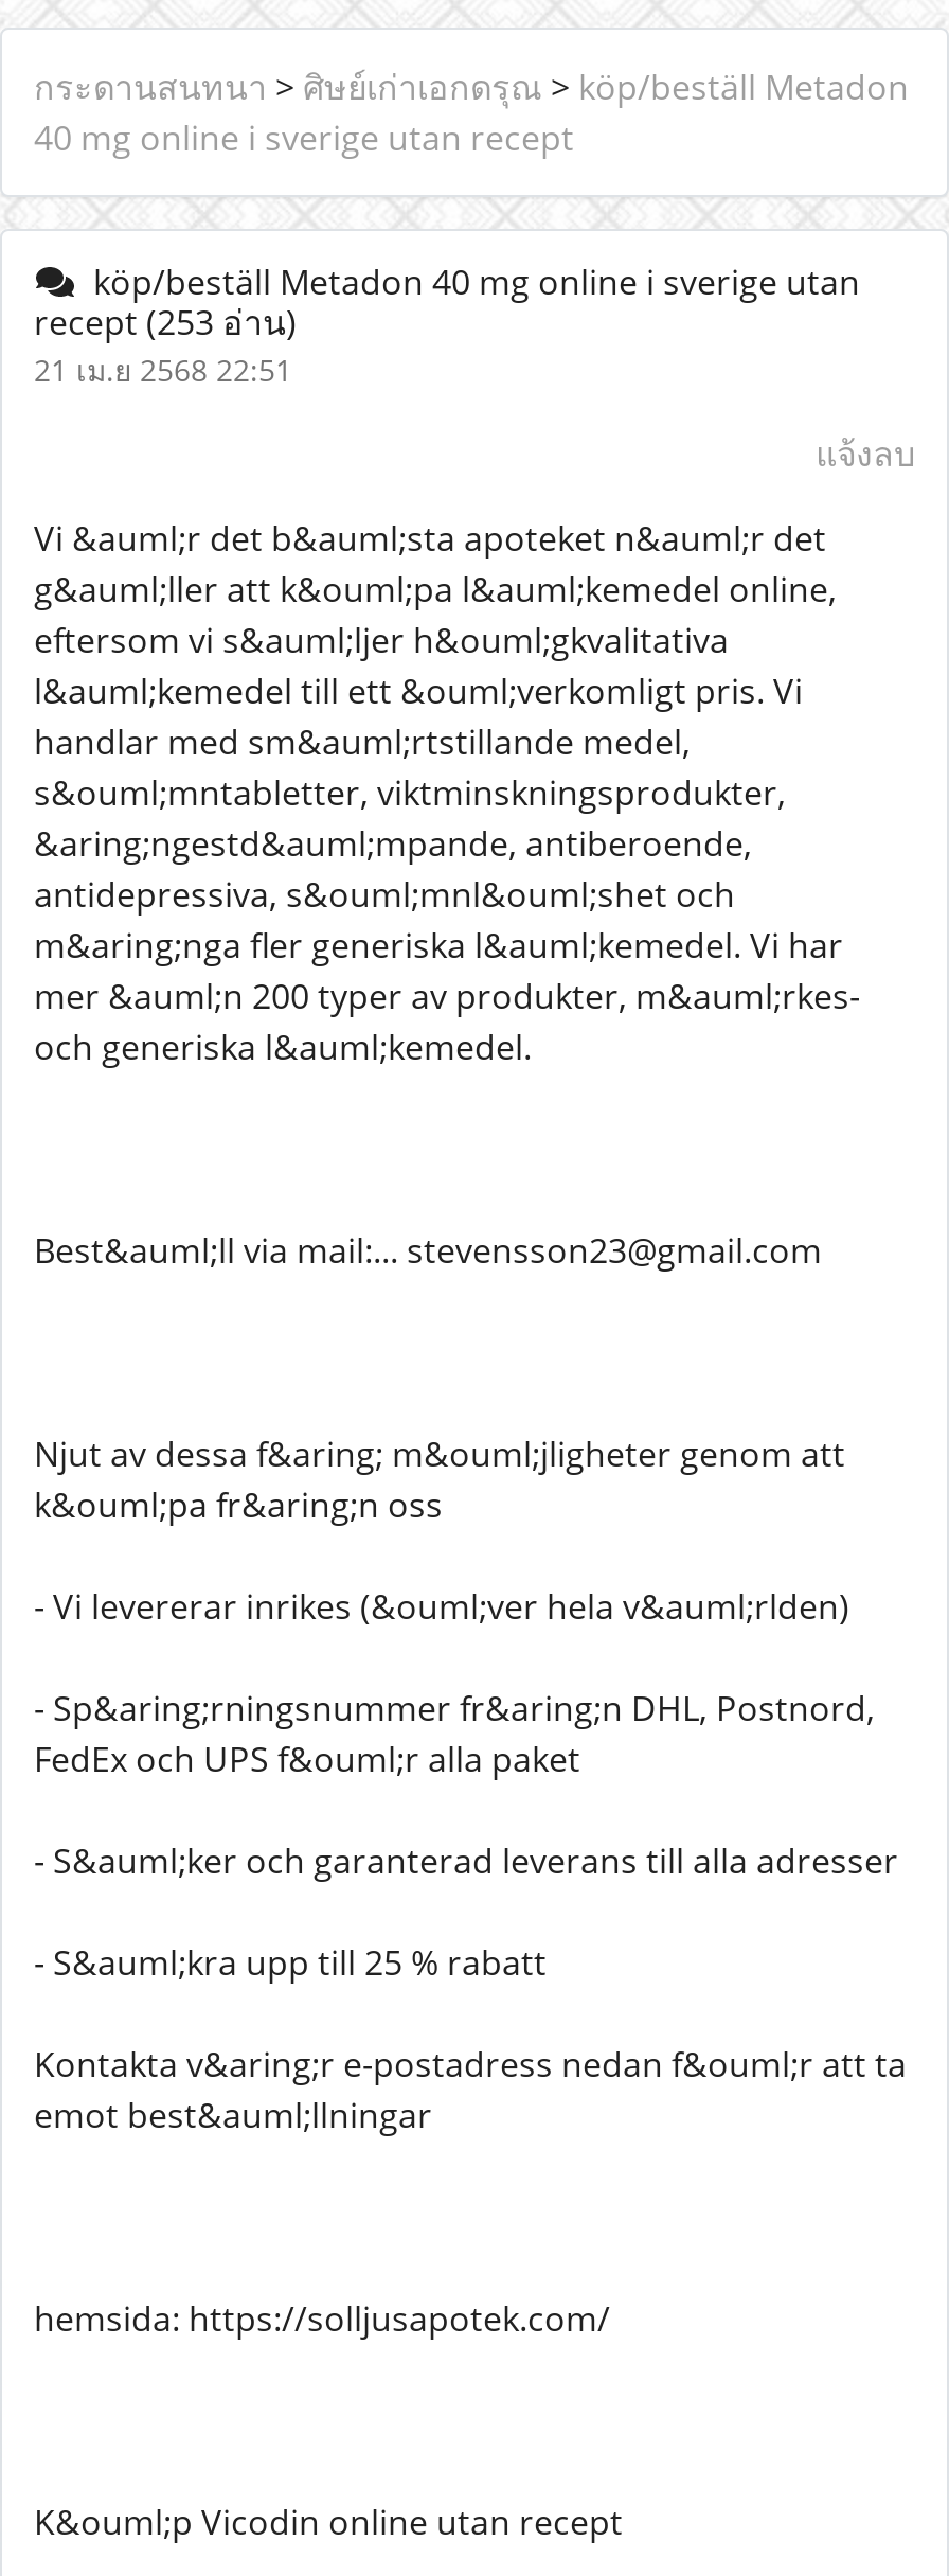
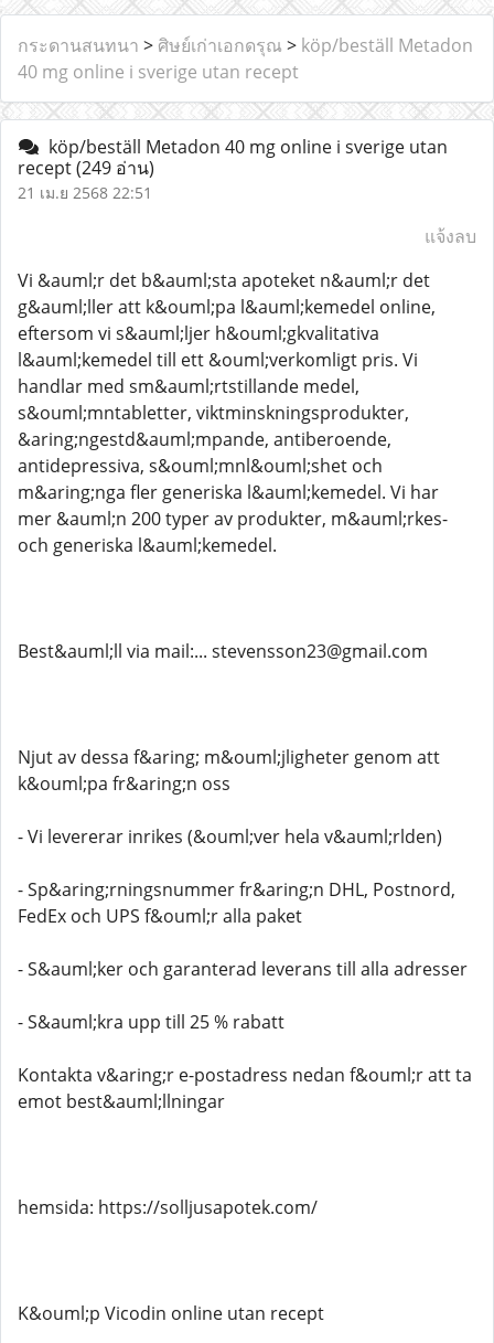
- recept (253 อ่าน)
+ recept (249 อ่าน)
